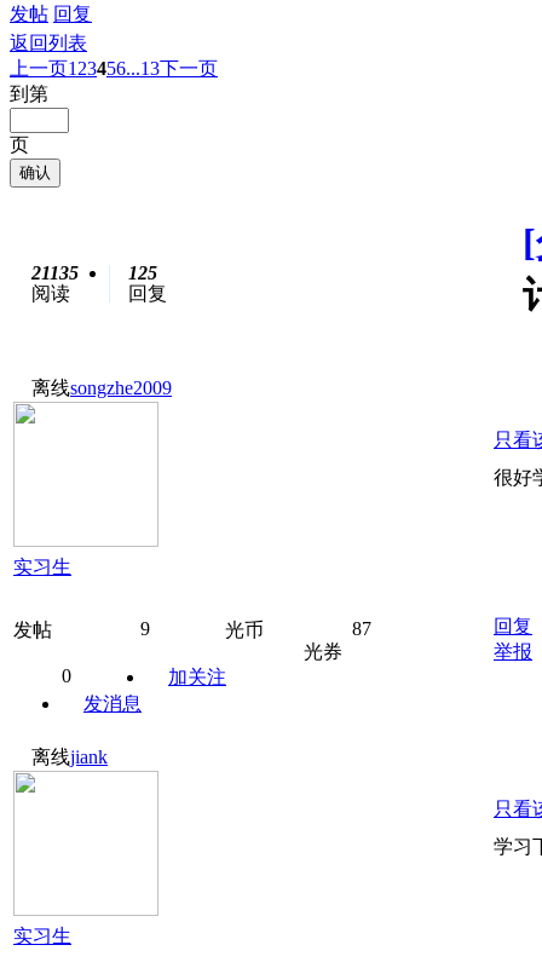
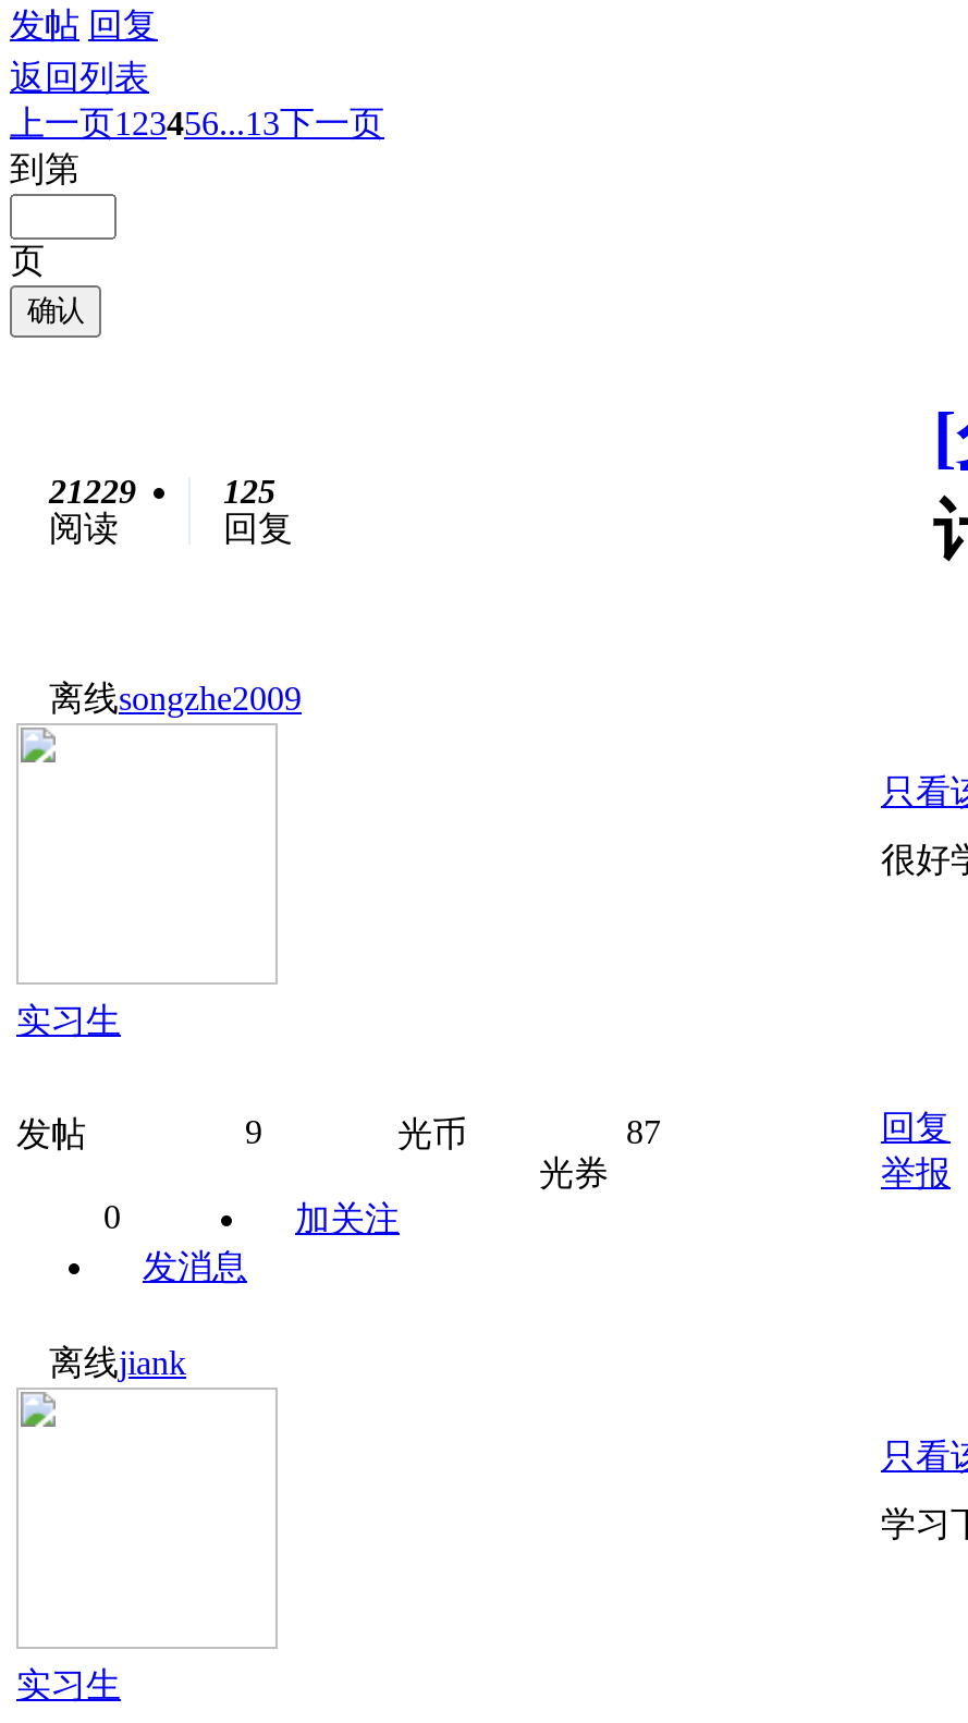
- 21135
+ 21229
